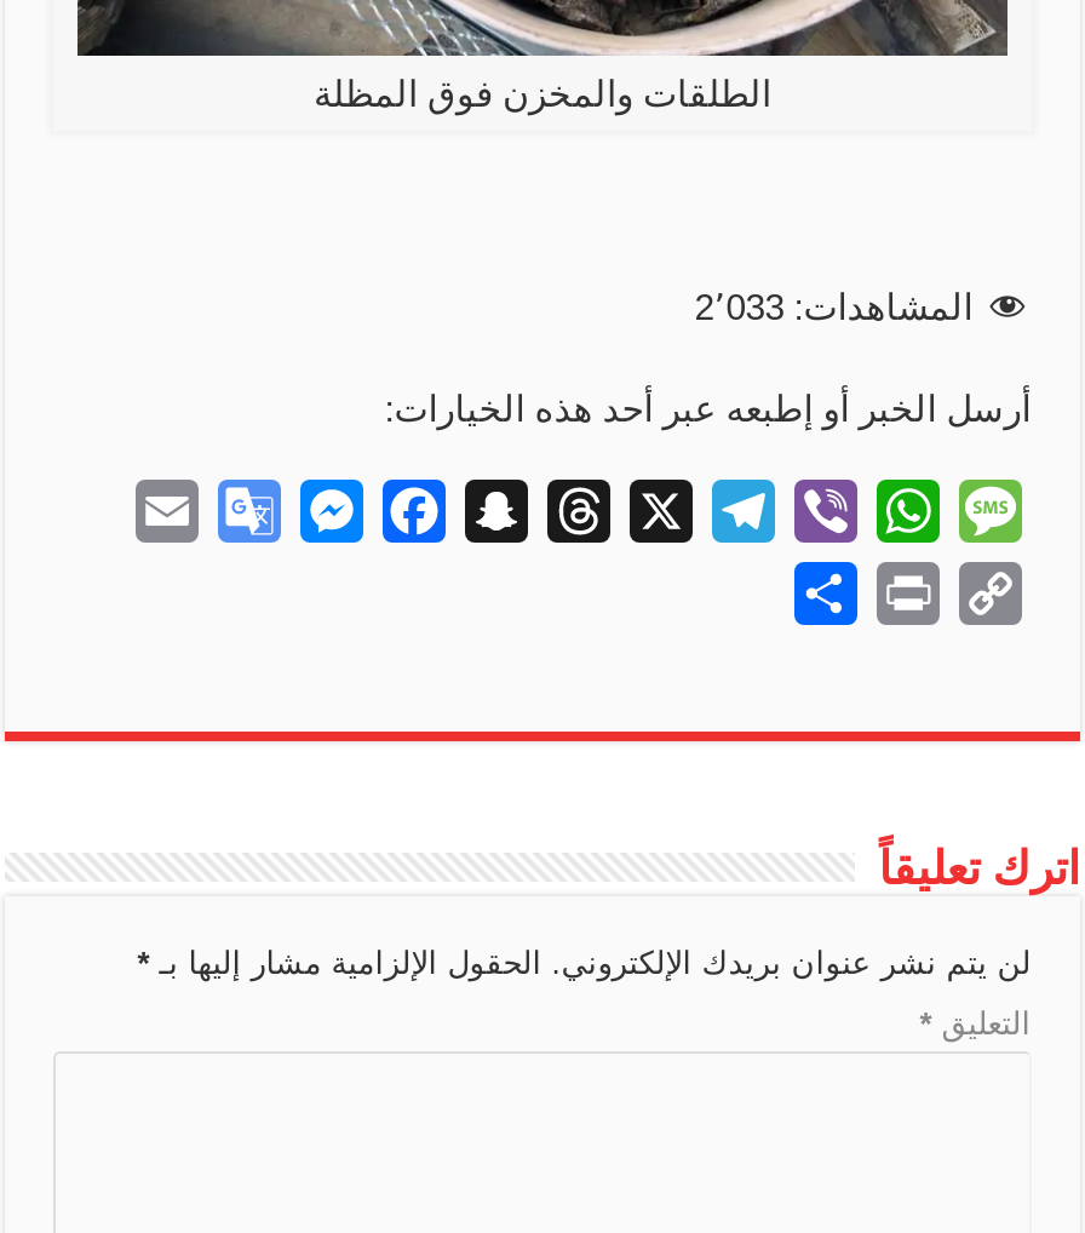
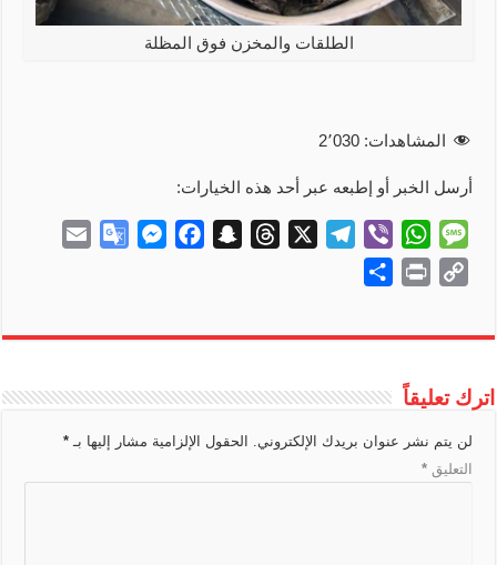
- المشاهدات: 2٬033
+ المشاهدات: 2٬030
